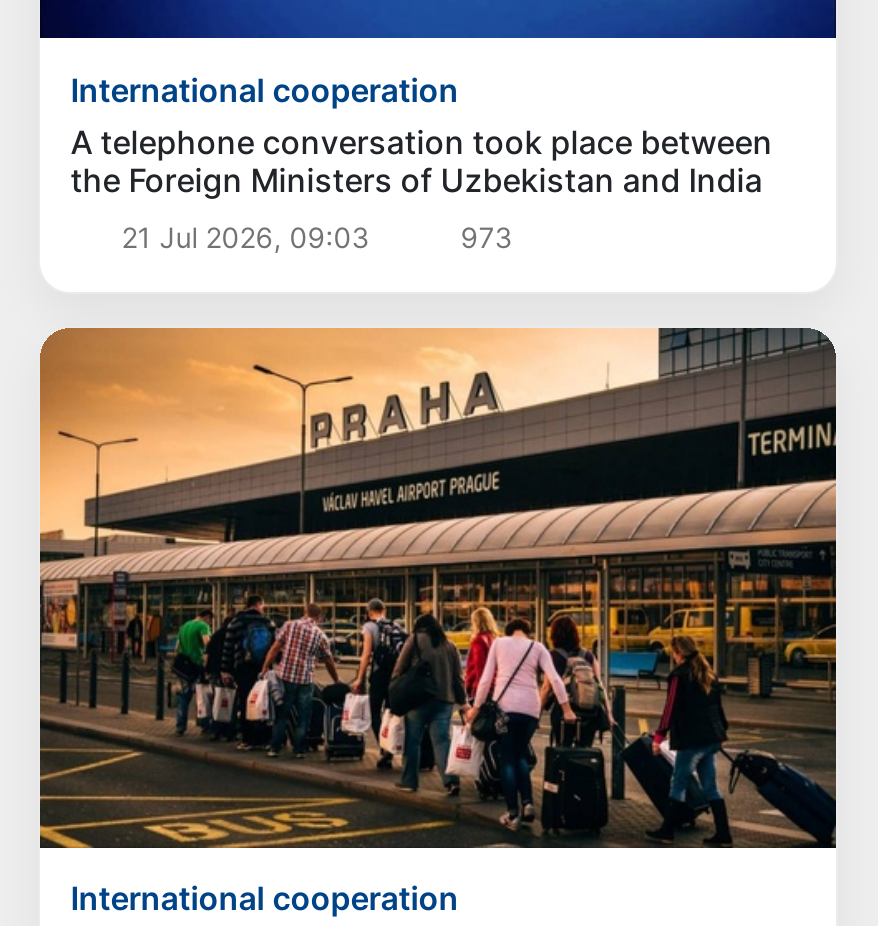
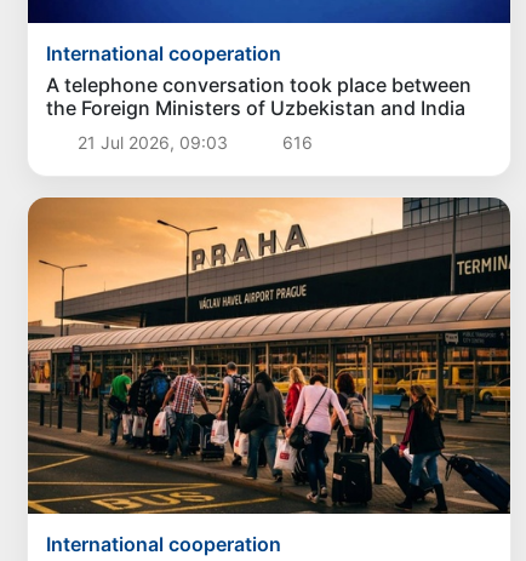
- 973
+ 616
